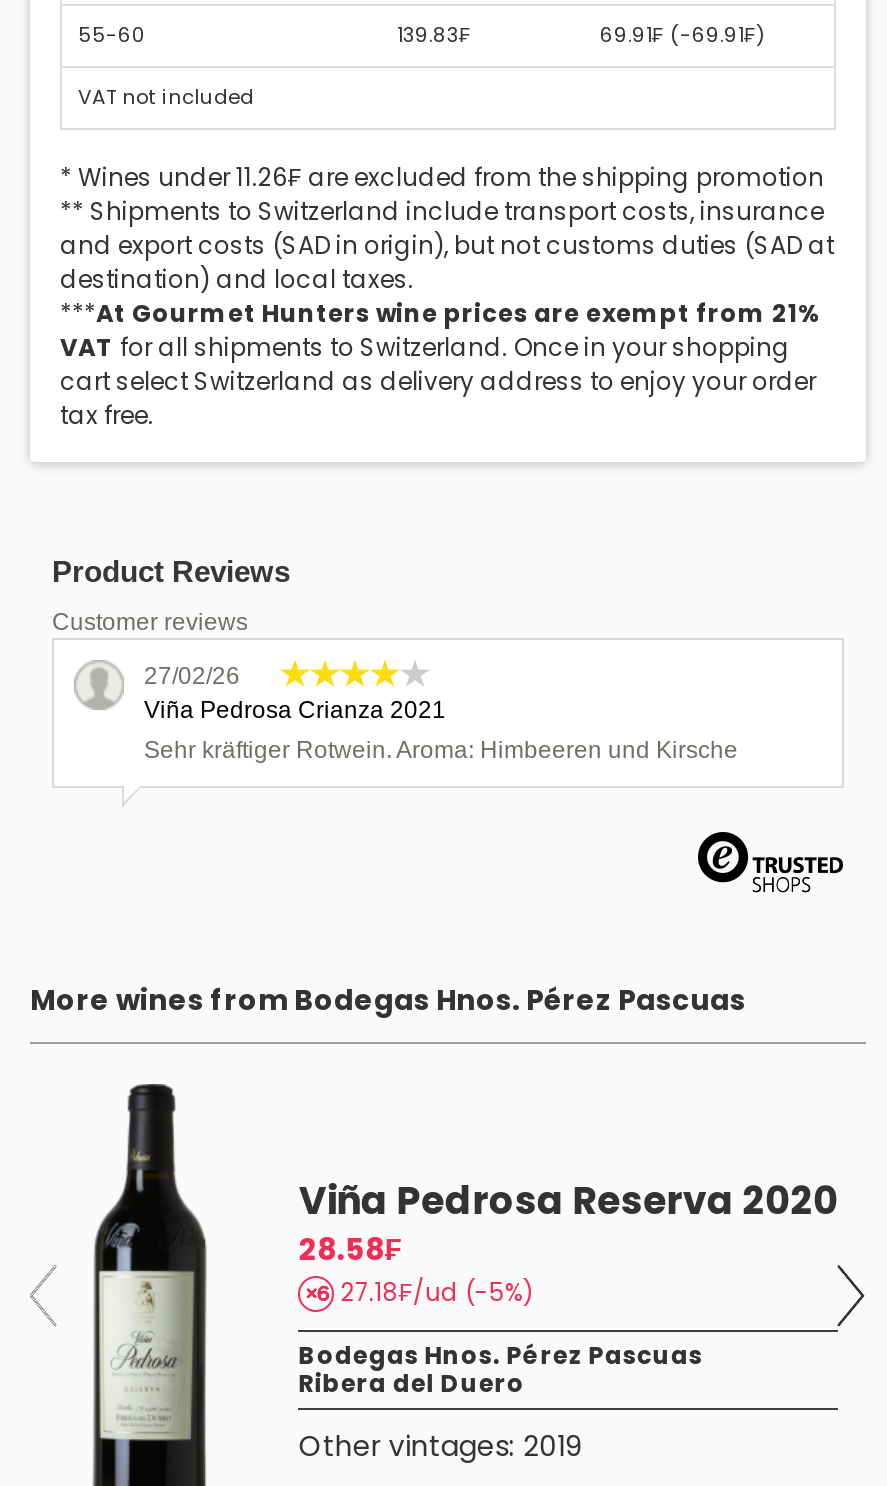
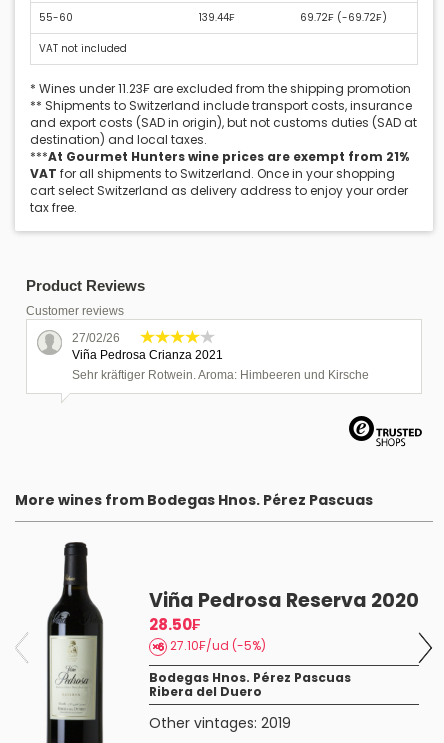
- 139.83₣
+ 139.44₣

- 69.91₣ (-69.91₣)
+ 69.72₣ (-69.72₣)

- * Wines under 11.26₣ are excluded from the shipping promotion
+ * Wines under 11.23₣ are excluded from the shipping promotion

- 28.58₣
- 27.18₣/ud (-5%)
+ 28.50₣
+ 27.10₣/ud (-5%)
